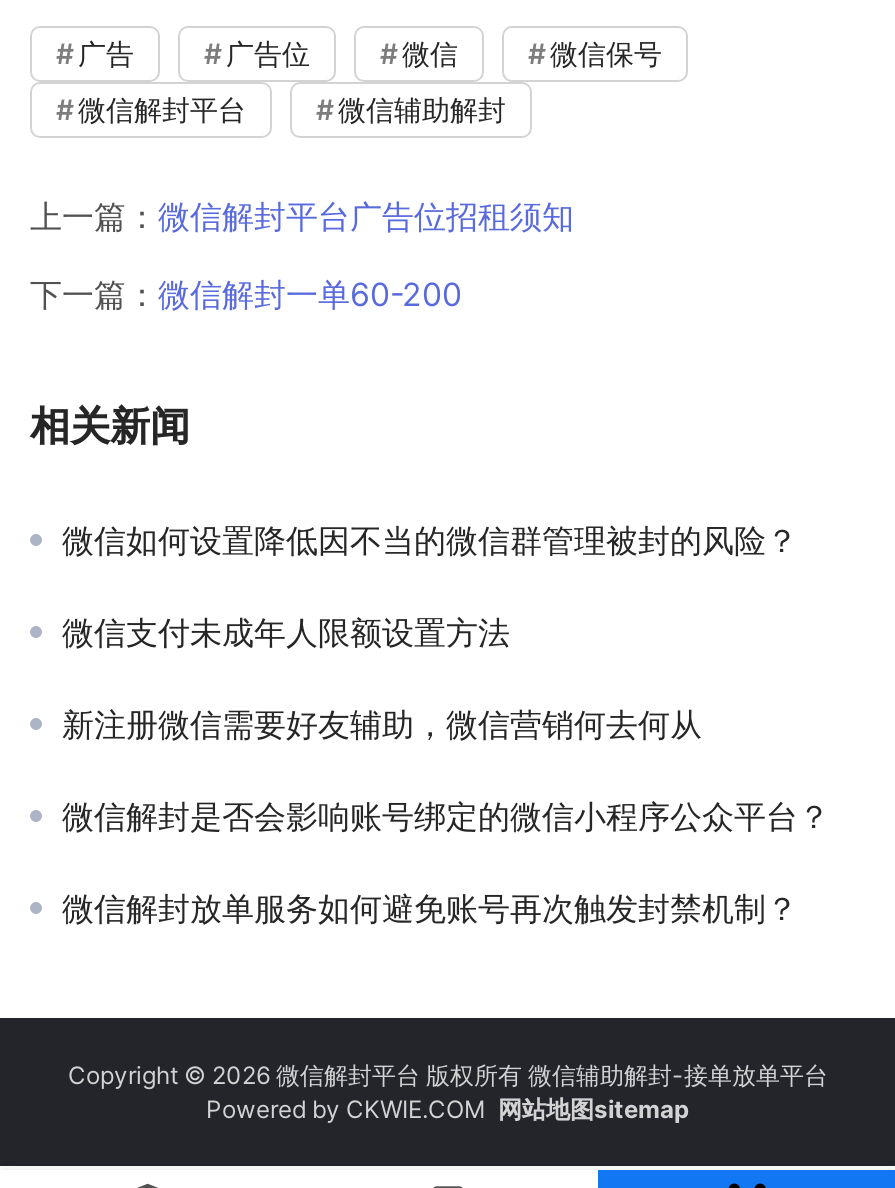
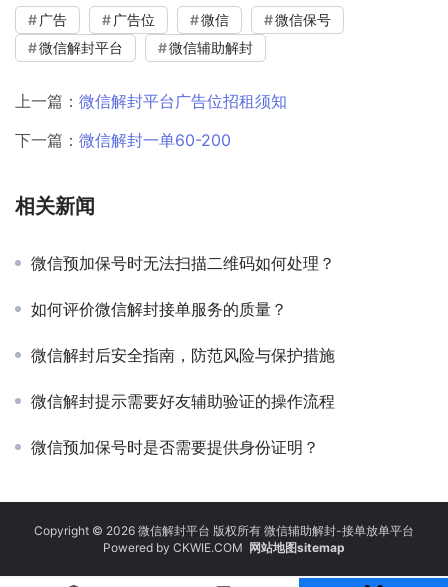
- 微信如何设置降低因不当的微信群管理被封的风险？
+ 微信预加保号时无法扫描二维码如何处理？

- 微信支付未成年人限额设置方法
+ 如何评价微信解封接单服务的质量？

- 新注册微信需要好友辅助，微信营销何去何从
+ 微信解封后安全指南，防范风险与保护措施

- 微信解封是否会影响账号绑定的微信小程序公众平台？
+ 微信解封提示需要好友辅助验证的操作流程

- 微信解封放单服务如何避免账号再次触发封禁机制？
+ 微信预加保号时是否需要提供身份证明？
